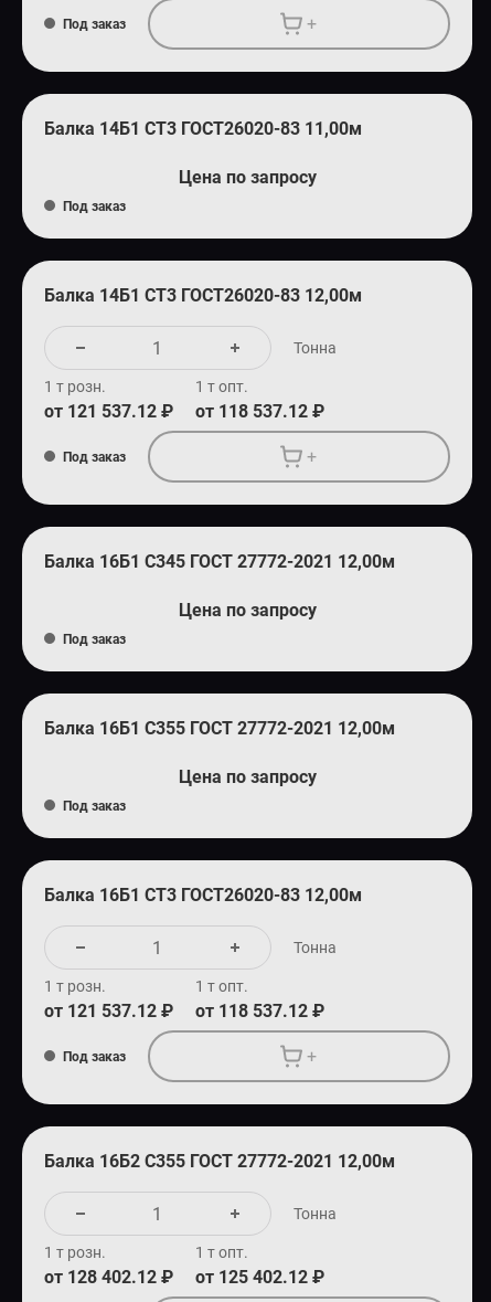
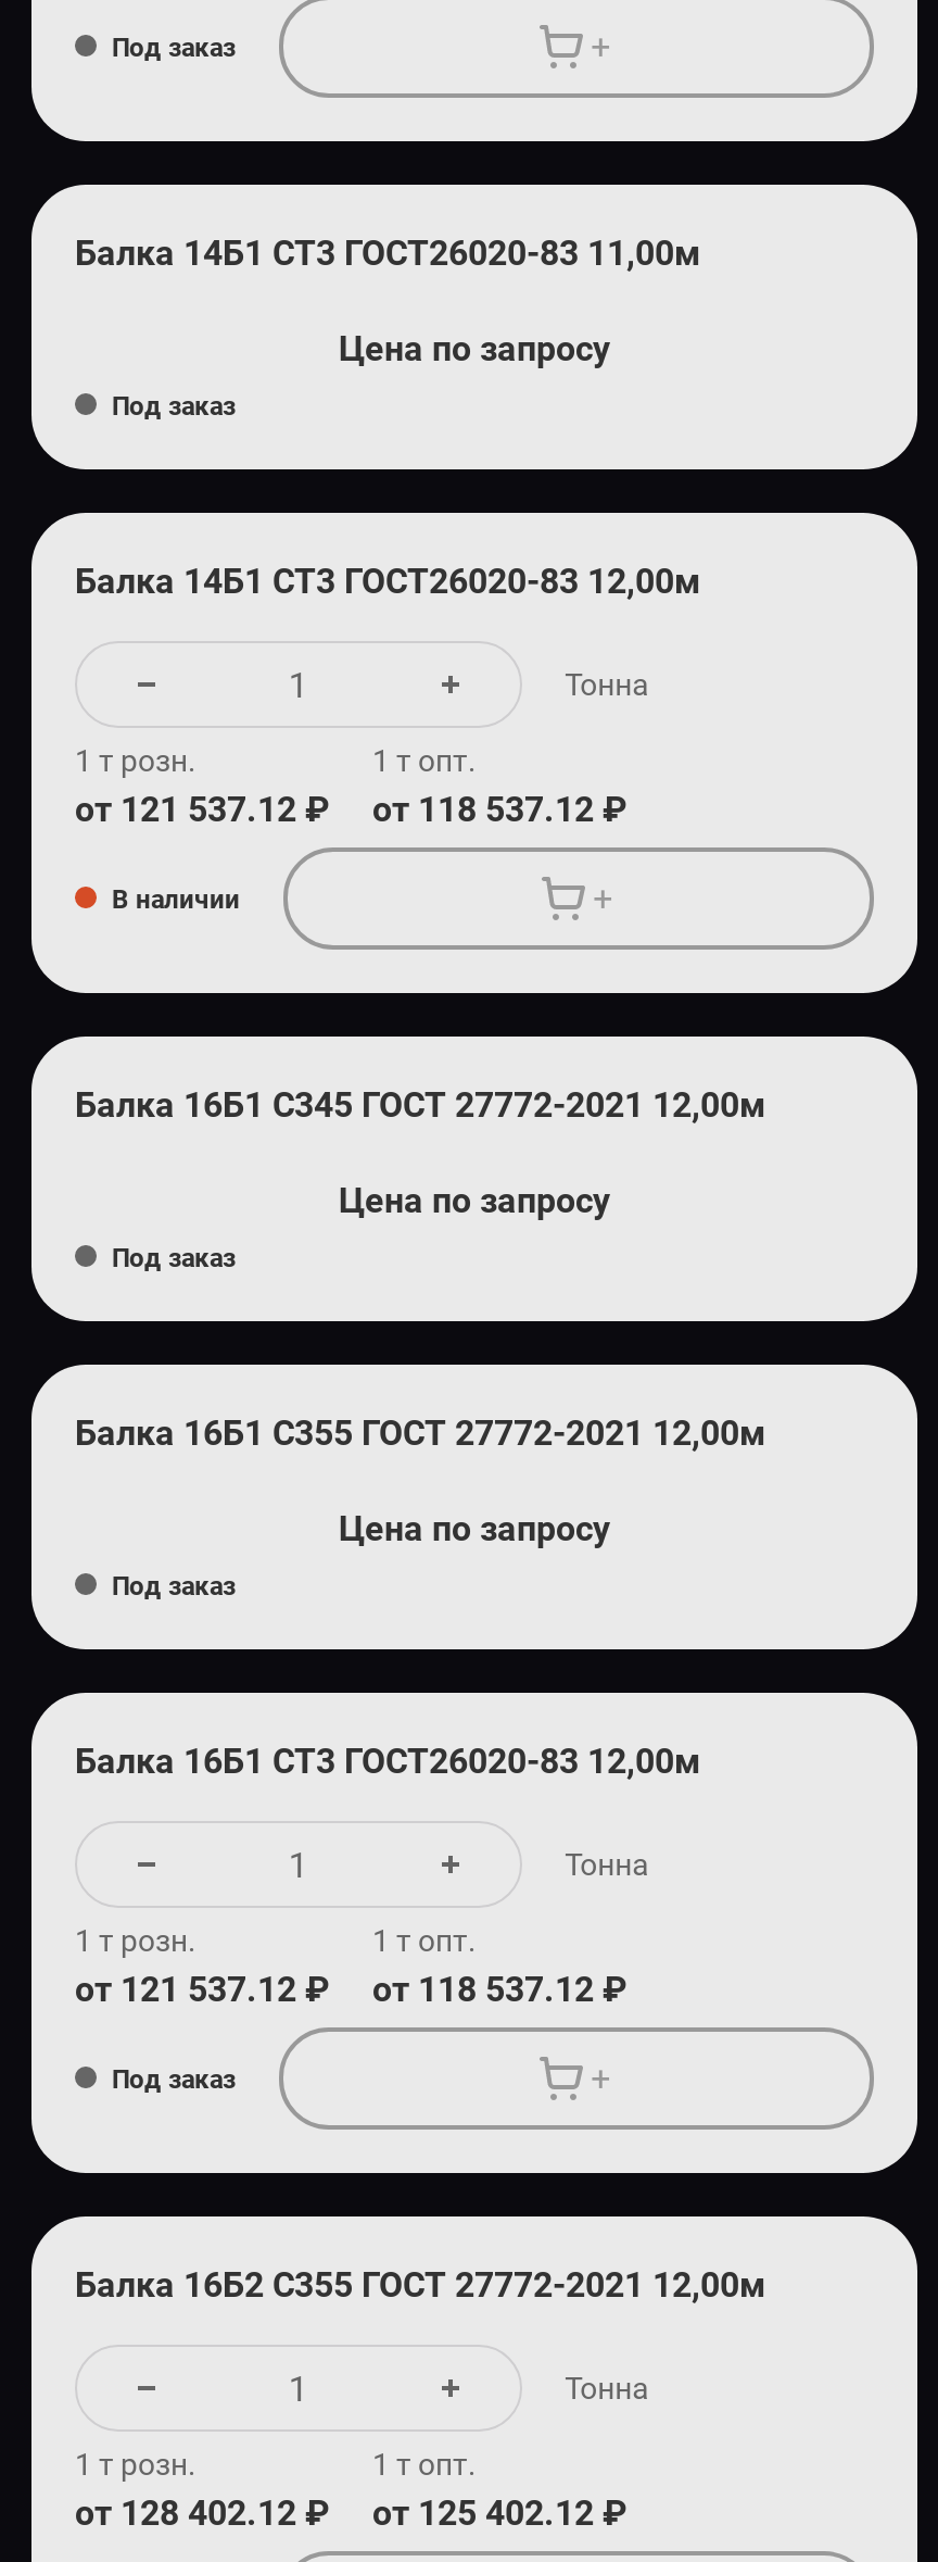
- Под заказ
+ В наличии
